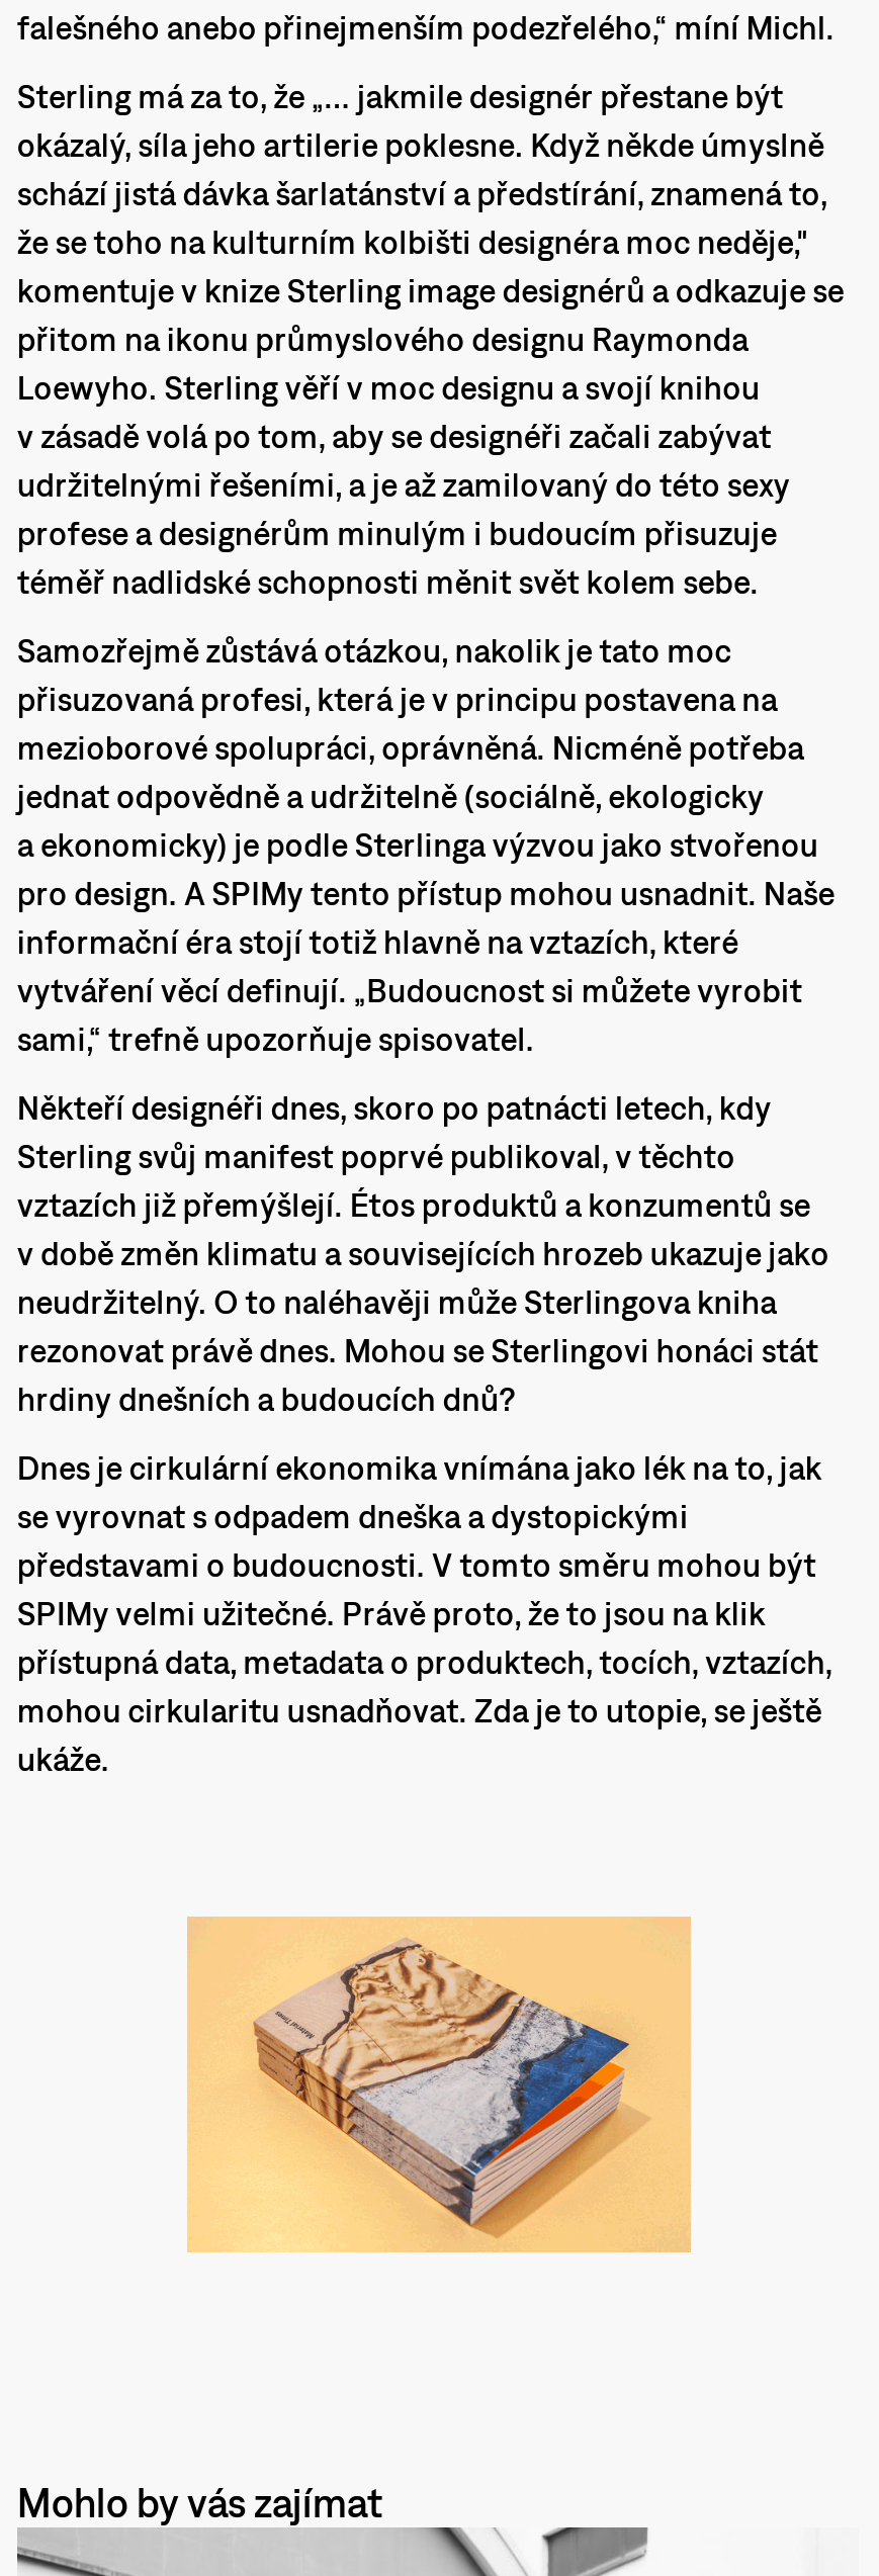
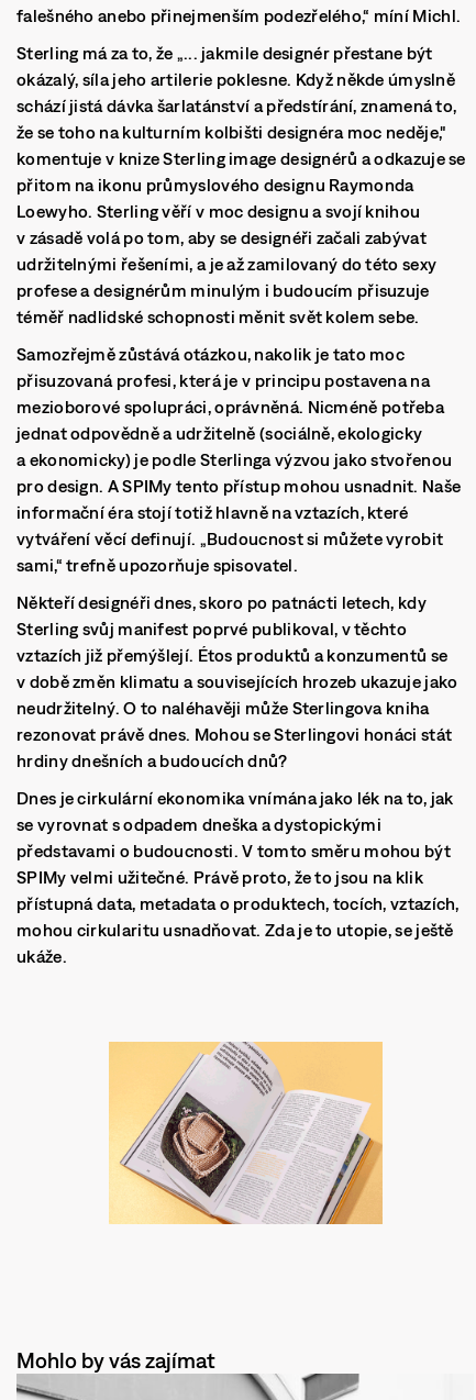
- [image]
+ [image]
